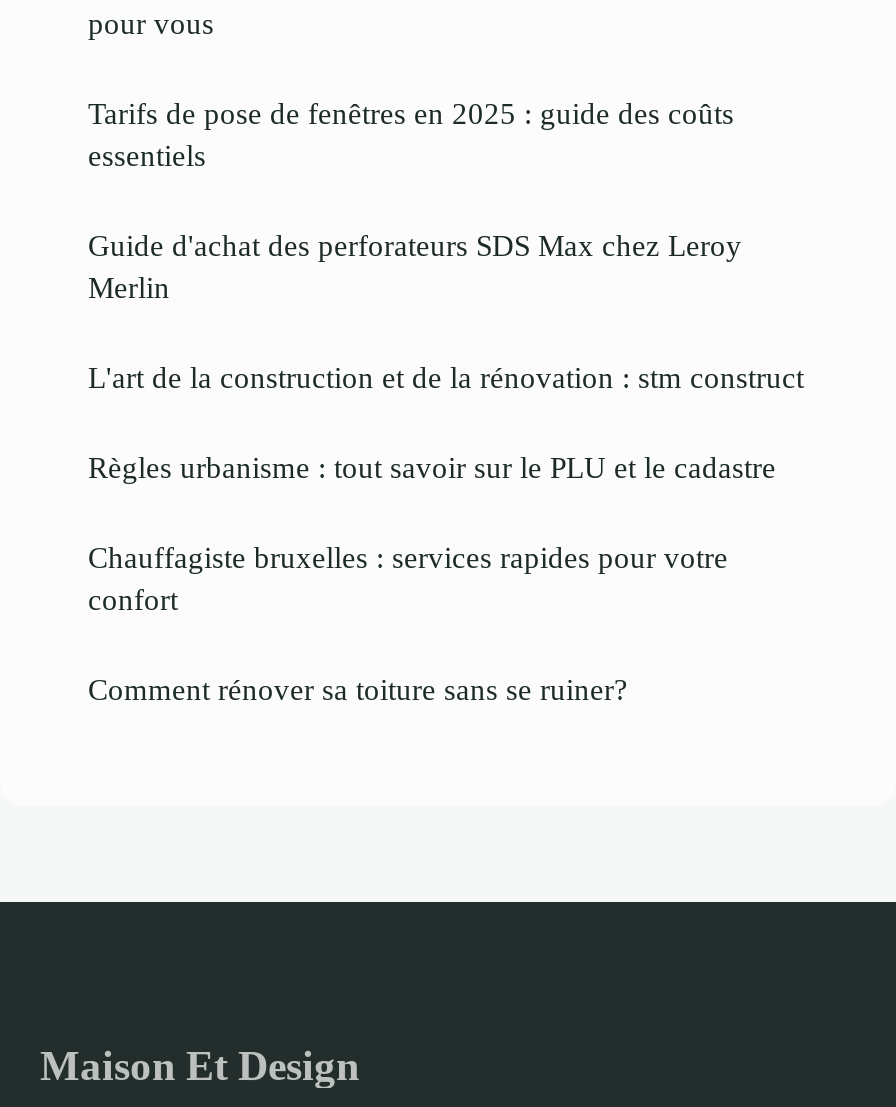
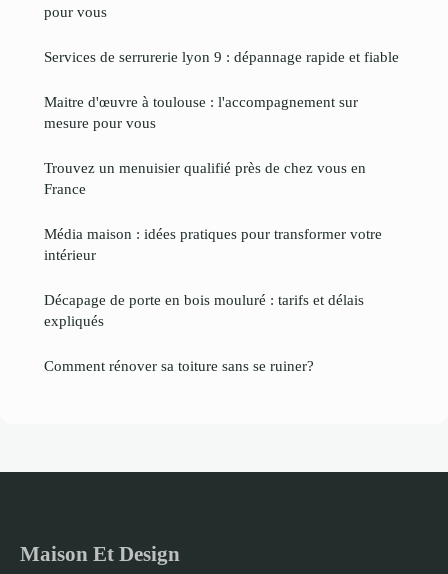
- Tarifs de pose de fenêtres en 2025 : guide des coûts
- essentiels
+ Services de serrurerie lyon 9 : dépannage rapide et fiable

- Guide d'achat des perforateurs SDS Max chez Leroy
- Merlin
+ Maitre d'œuvre à toulouse : l'accompagnement sur
+ mesure pour vous

- L'art de la construction et de la rénovation : stm construct
+ Trouvez un menuisier qualifié près de chez vous en
+ France

- Règles urbanisme : tout savoir sur le PLU et le cadastre
+ Média maison : idées pratiques pour transformer votre
+ intérieur

- Chauffagiste bruxelles : services rapides pour votre
- confort
+ Décapage de porte en bois mouluré : tarifs et délais
+ expliqués
